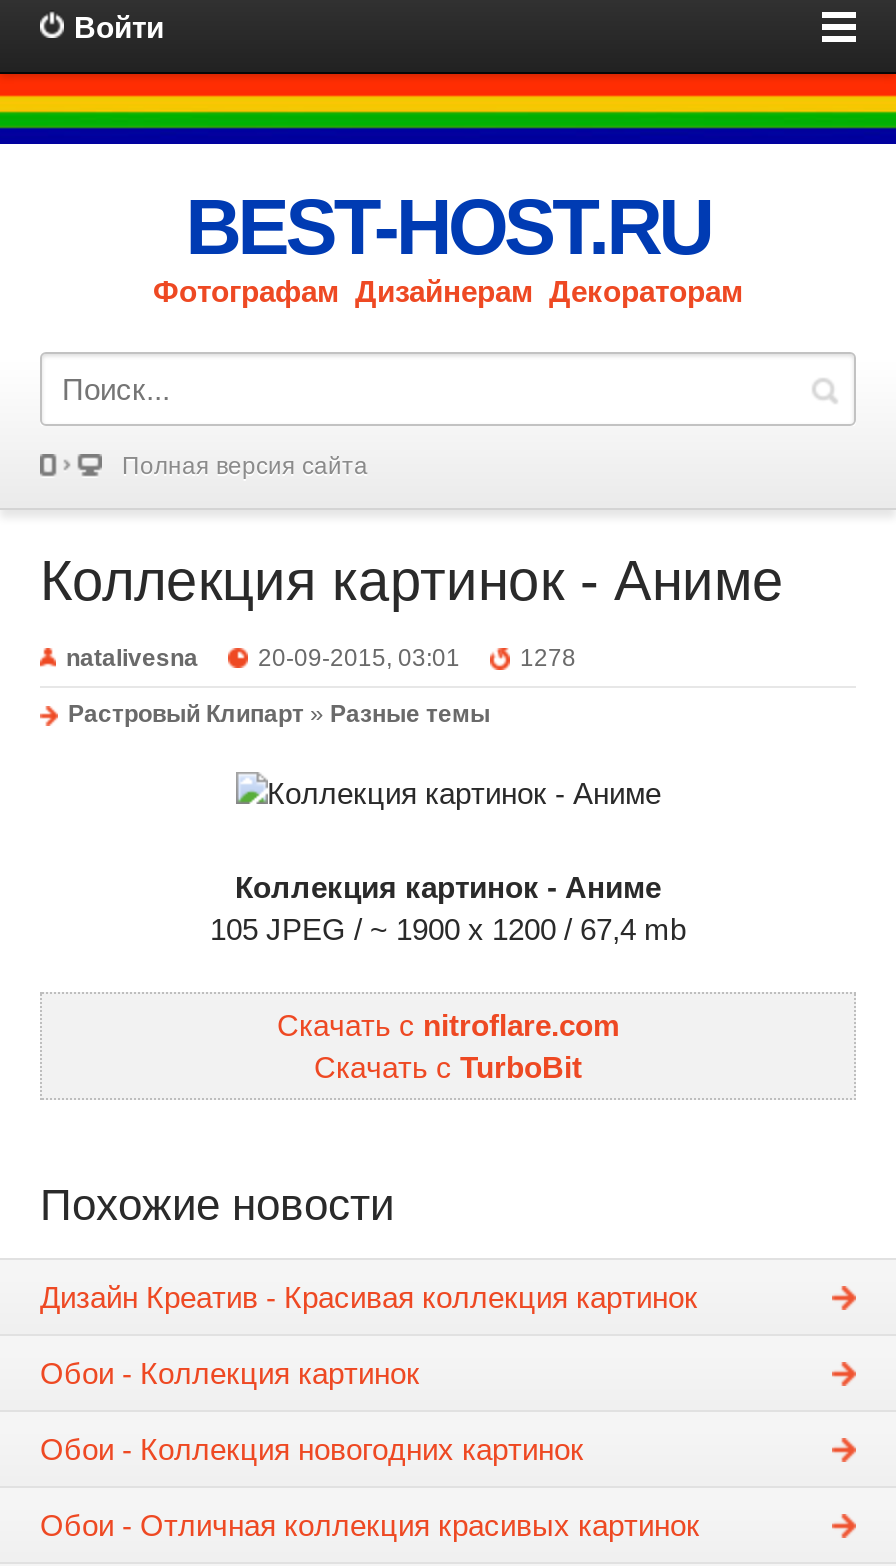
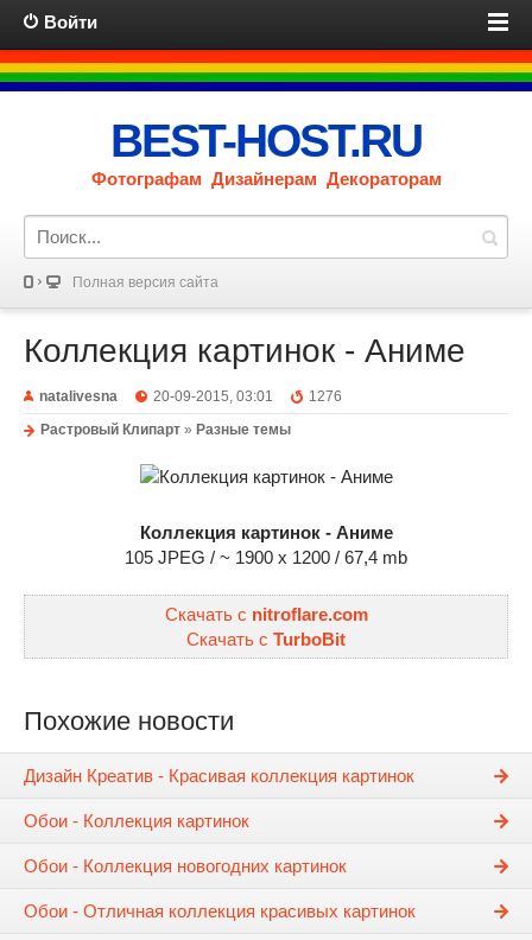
- 1278
+ 1276
